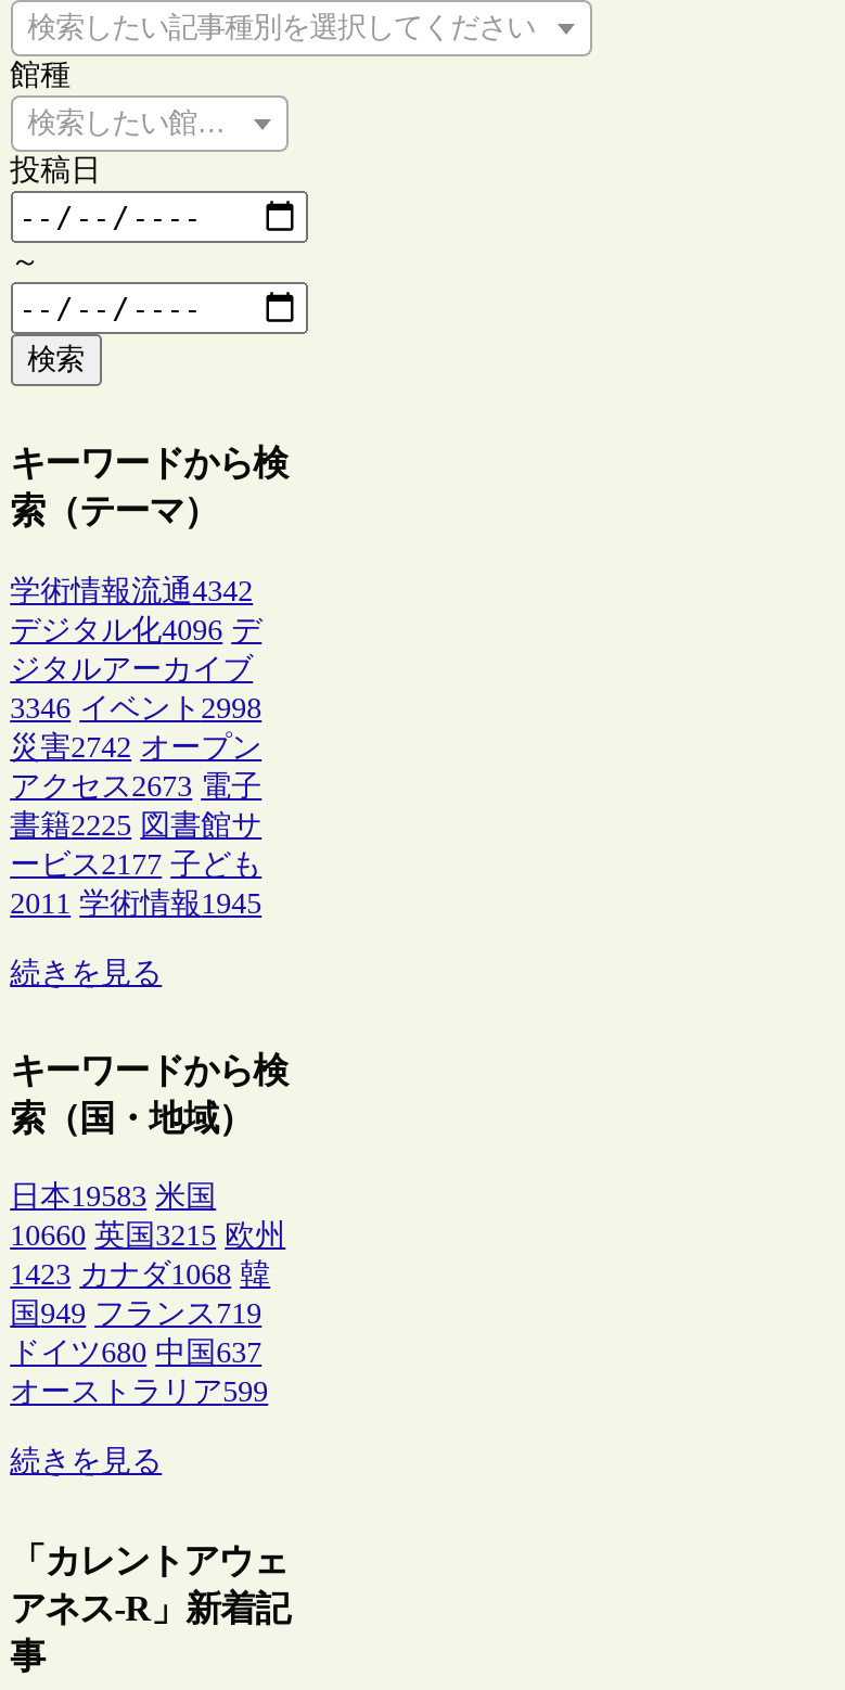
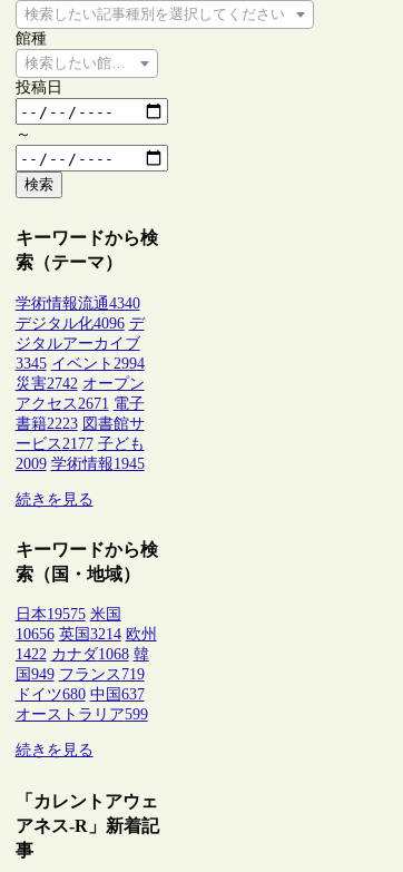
- 学術情報流通4342
+ 学術情報流通4340

- 3346 イベント2998
+ 3345 イベント2994

- アクセス2673 電子
+ アクセス2671 電子

- 書籍2225 図書館サ
+ 書籍2223 図書館サ

- 2011 学術情報1945
+ 2009 学術情報1945

- 日本19583 米国
+ 日本19575 米国

- 10660 英国3215 欧州
+ 10656 英国3214 欧州

- 1423 カナダ1068 韓
+ 1422 カナダ1068 韓
